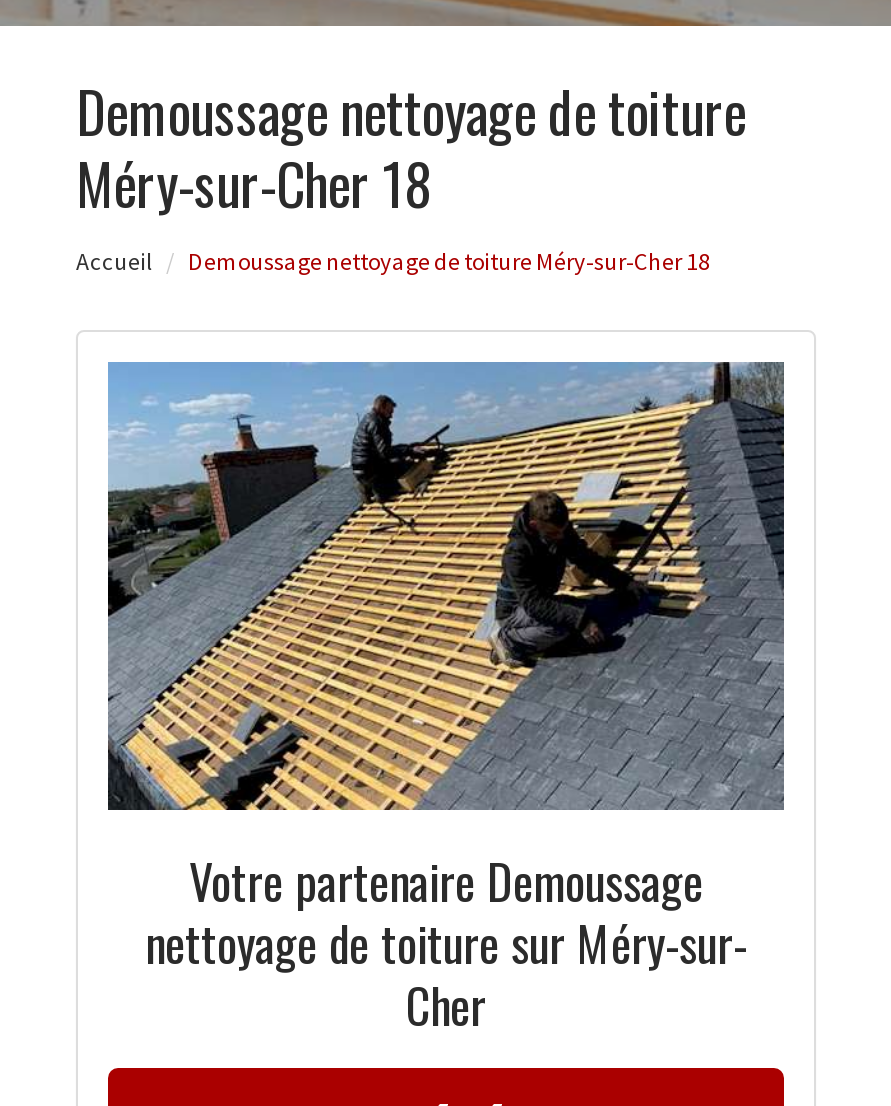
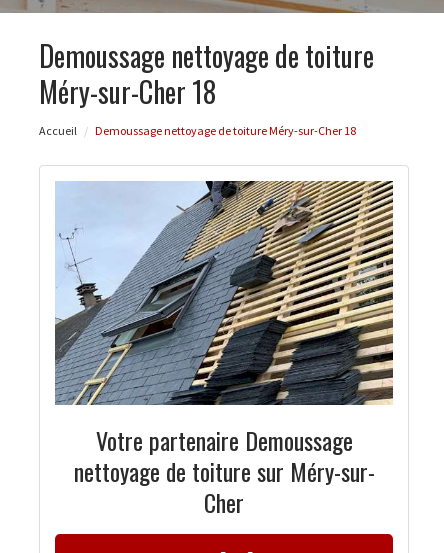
- [image]
+ [image]
